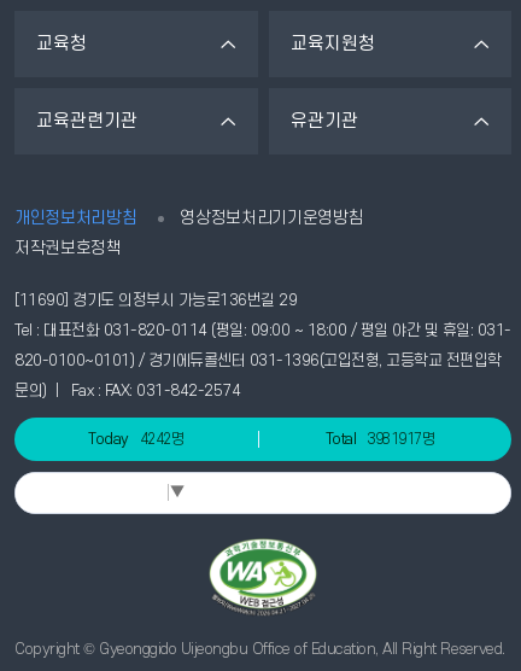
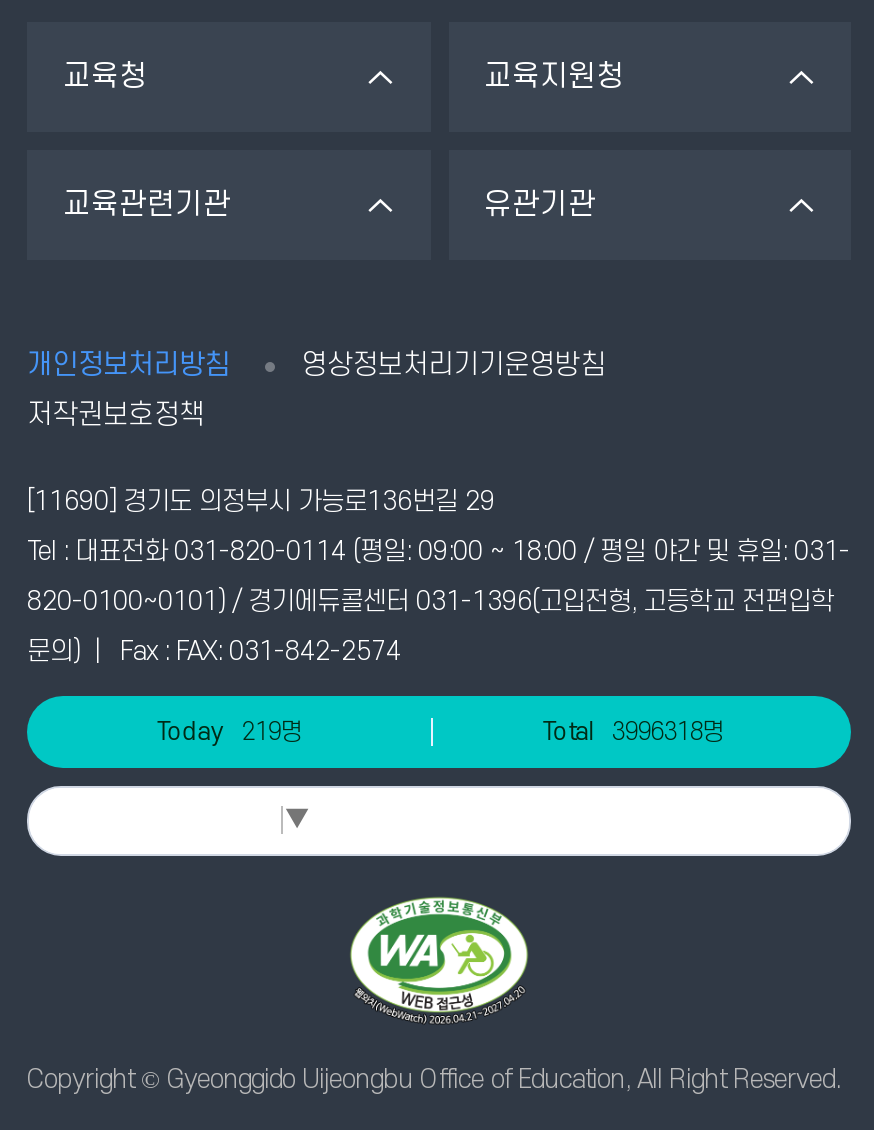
- Today 4242명
+ Today 219명

- Total 3981917명
+ Total 3996318명
